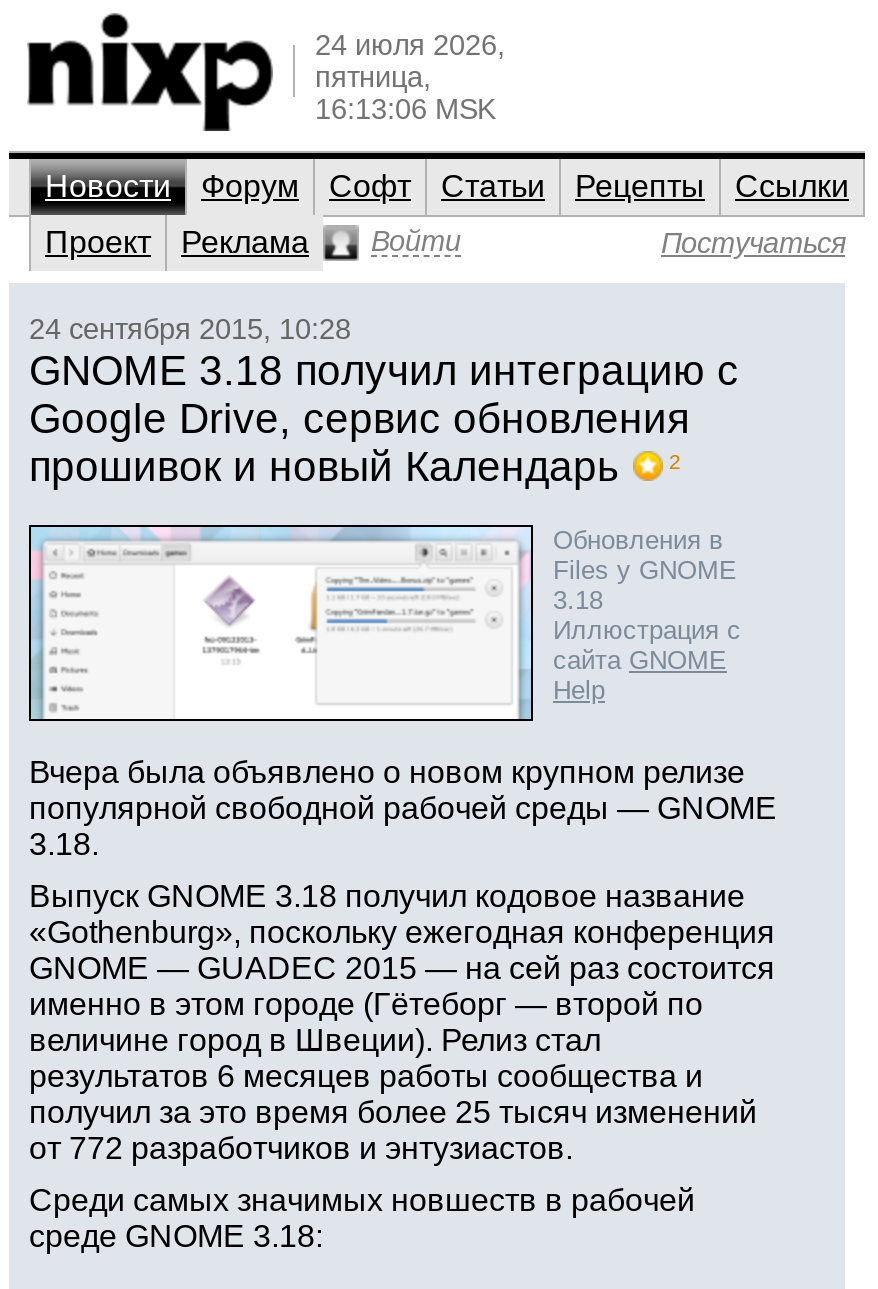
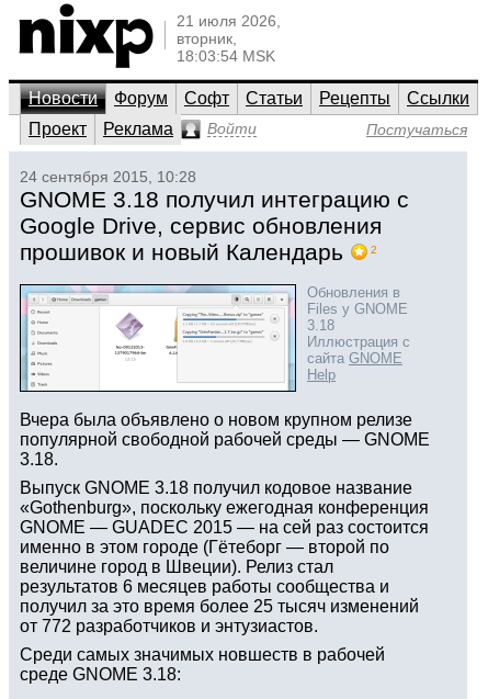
- 24 июля 2026,
- пятница,
- 16:13:06 MSK
+ 21 июля 2026,
+ вторник,
+ 18:03:54 MSK
